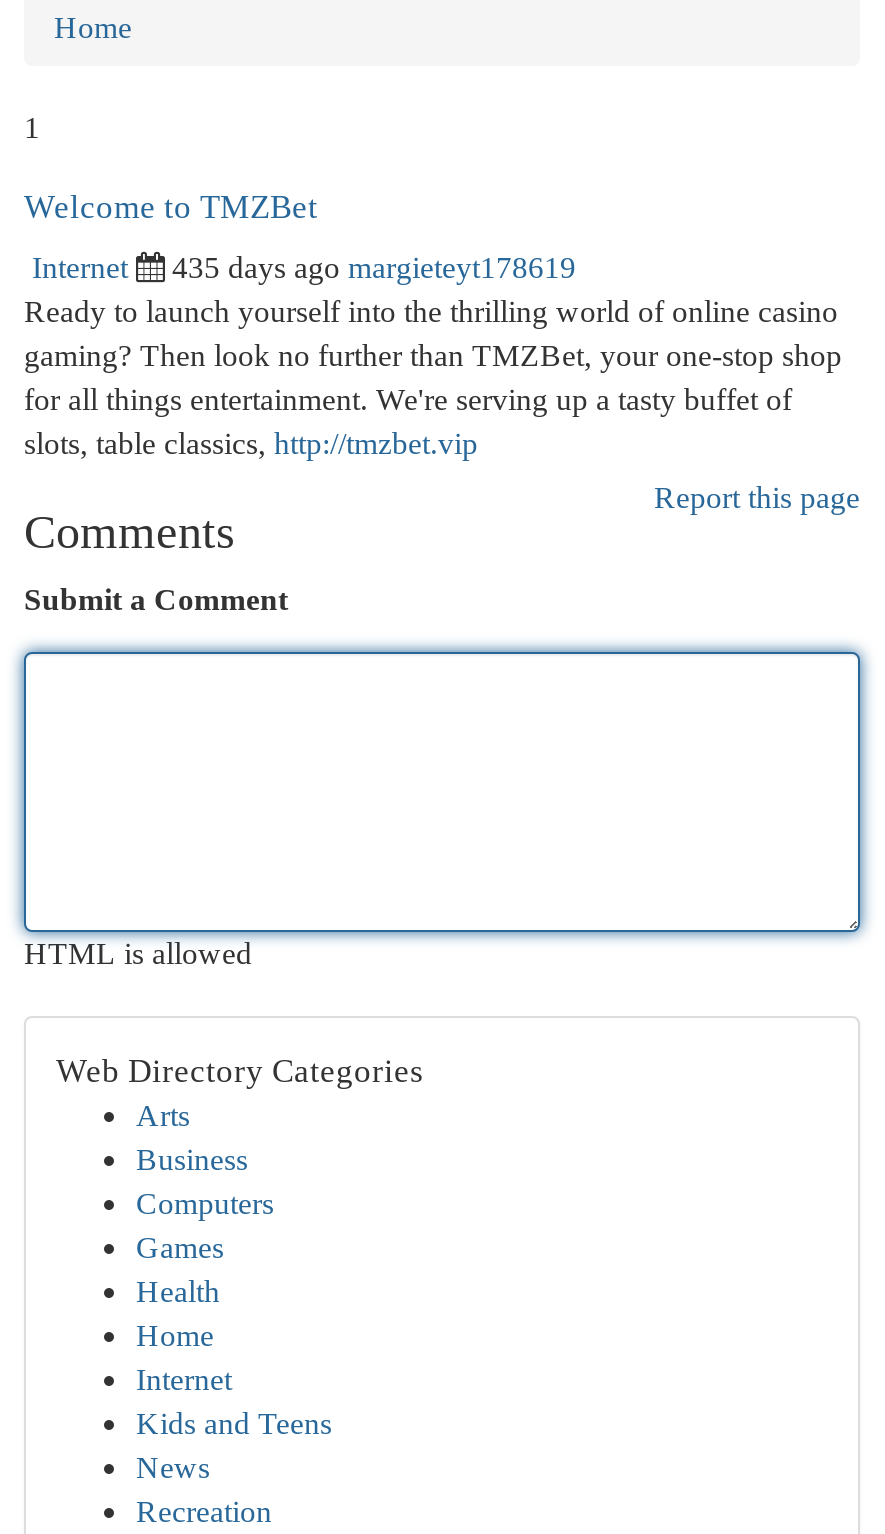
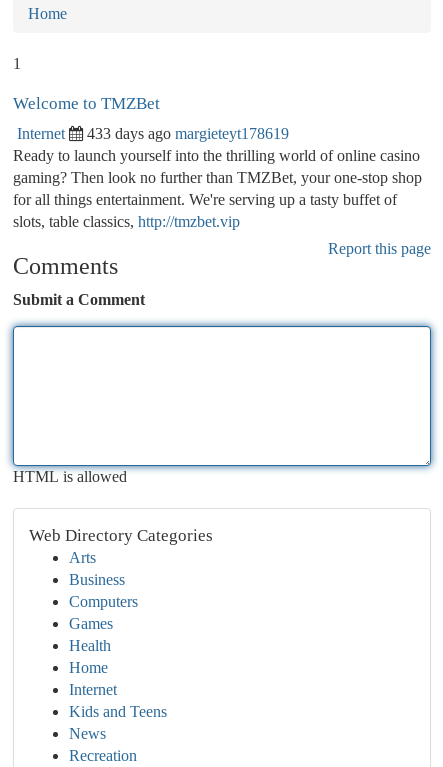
- 435 days ago margieteyt178619
+ 433 days ago margieteyt178619
